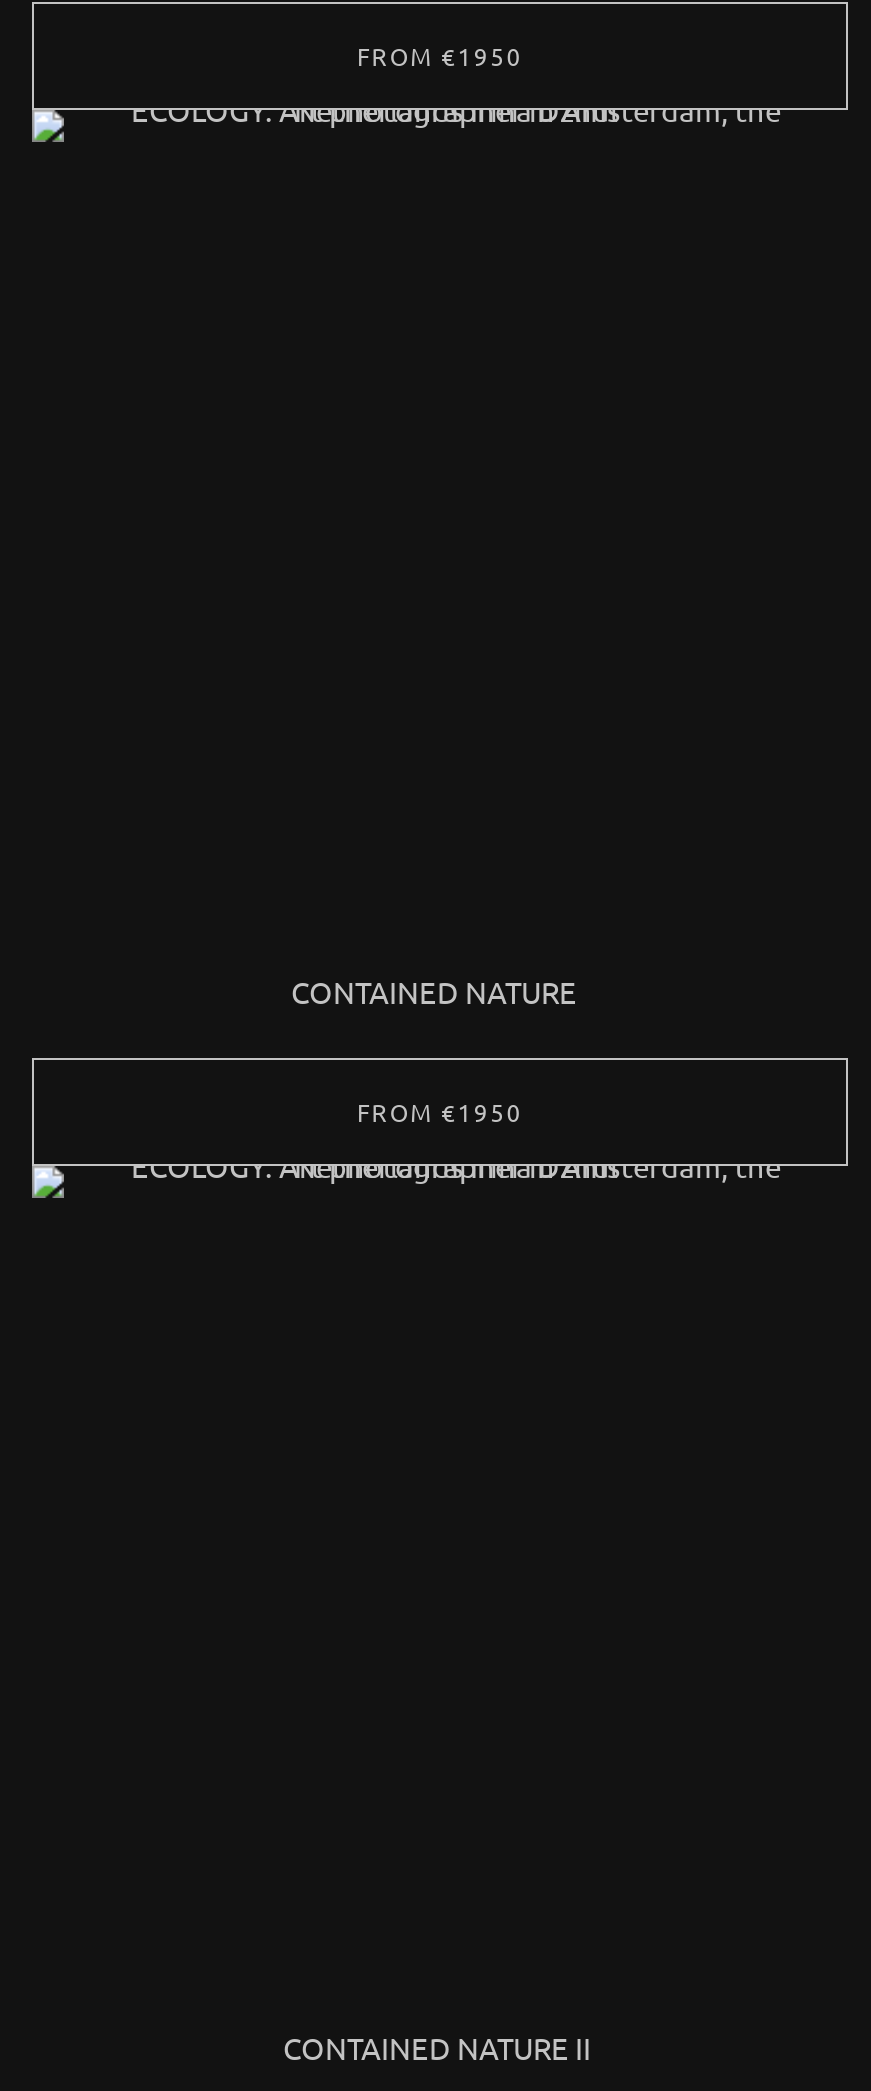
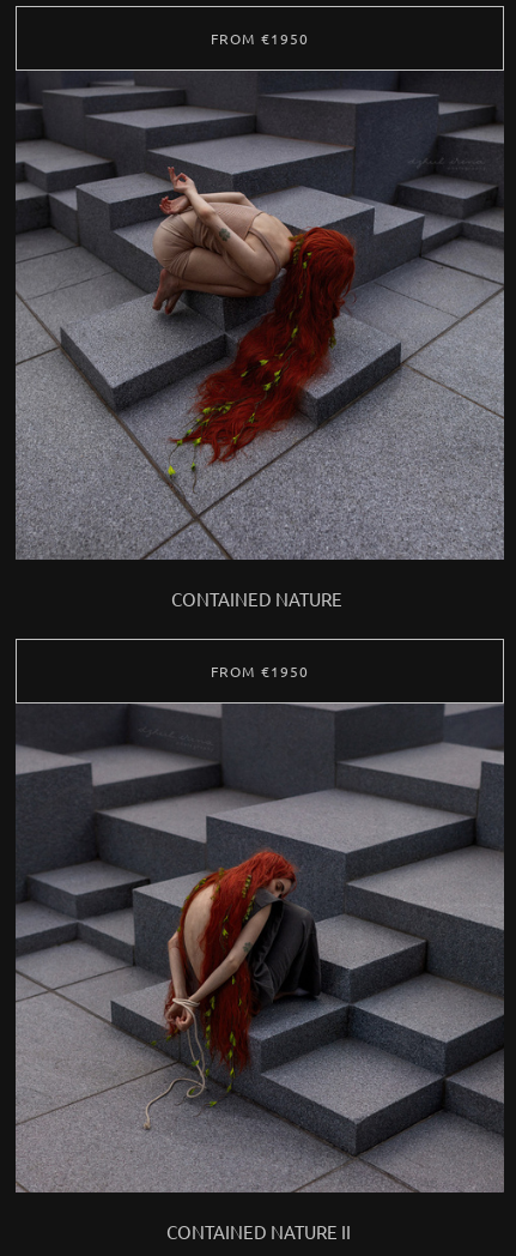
+ [image]

+ [image]
